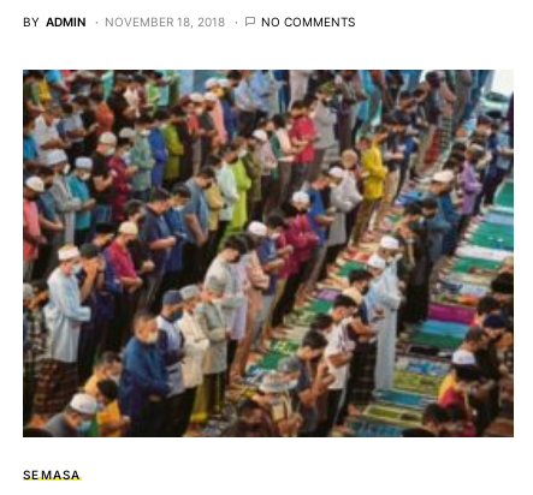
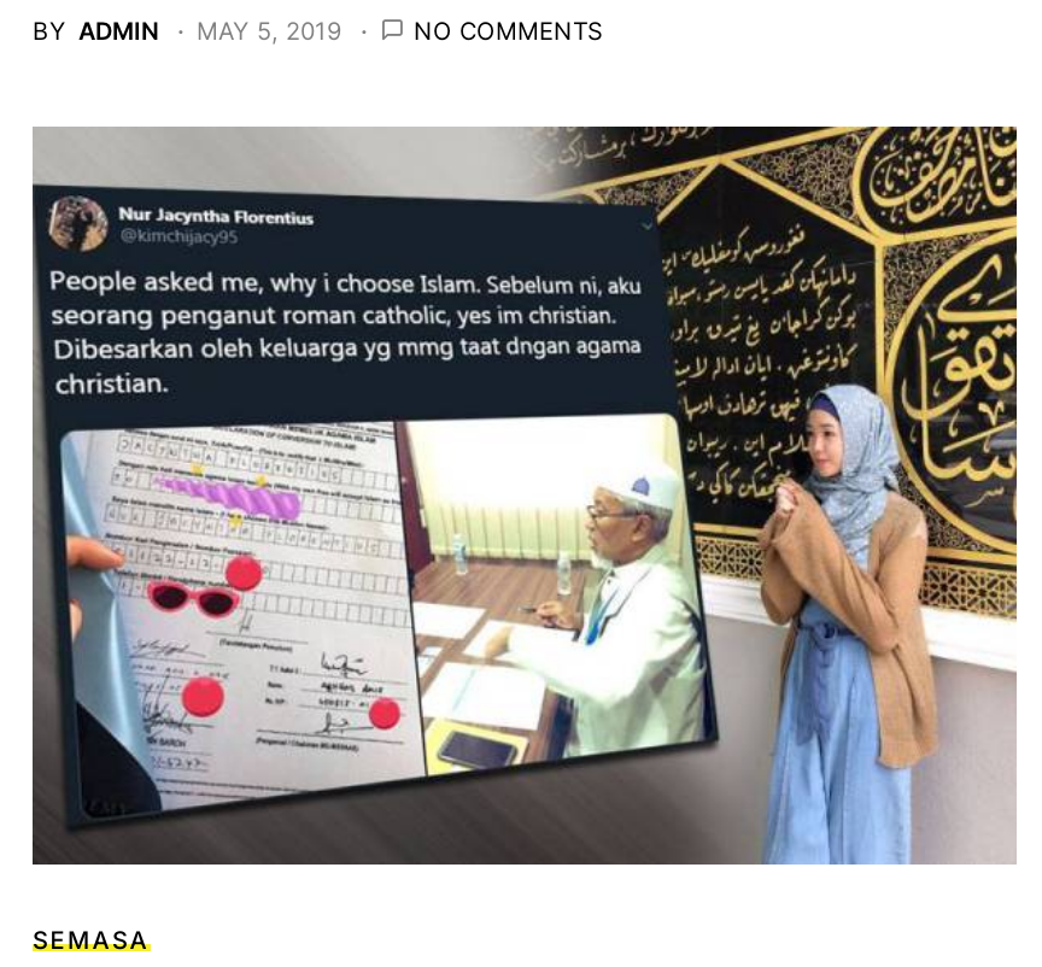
- BY ADMIN NOVEMBER 18, 2018
+ BY ADMIN MAY 5, 2019

- [image]
+ [image]
